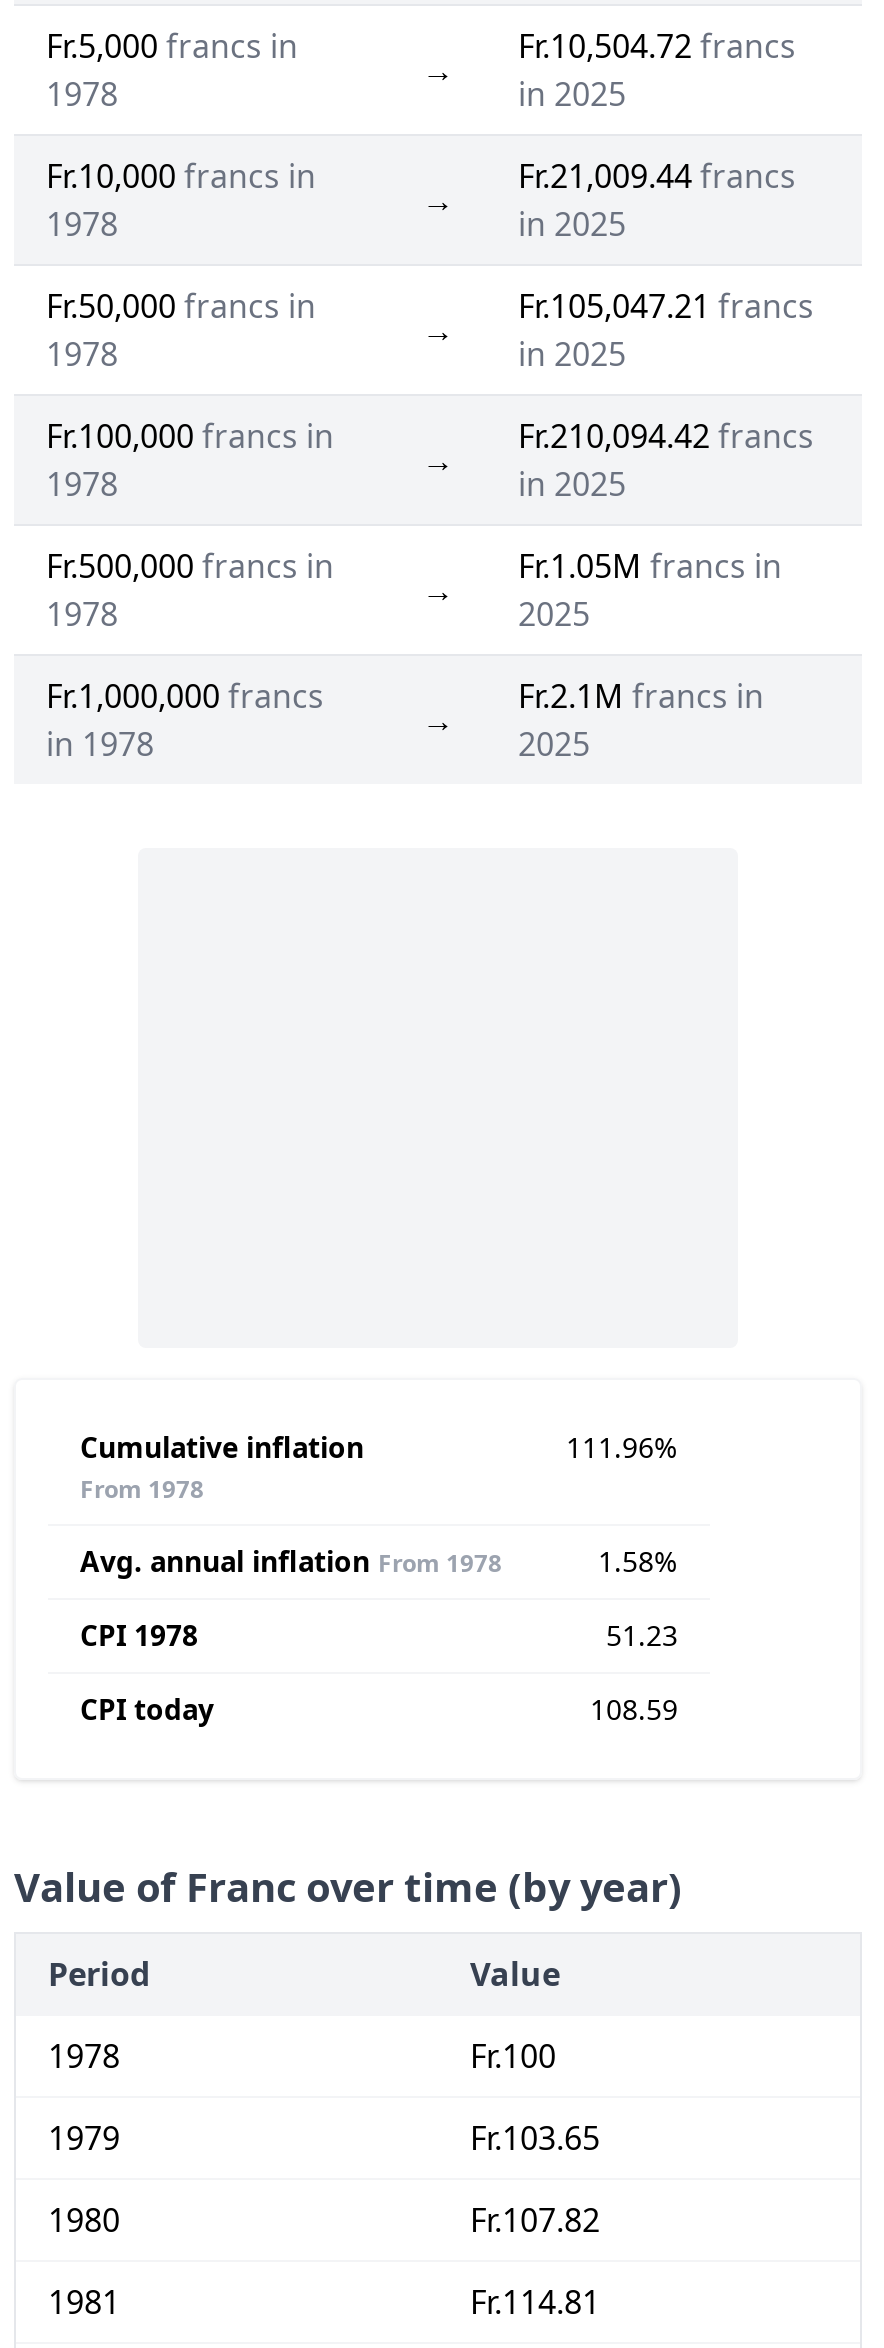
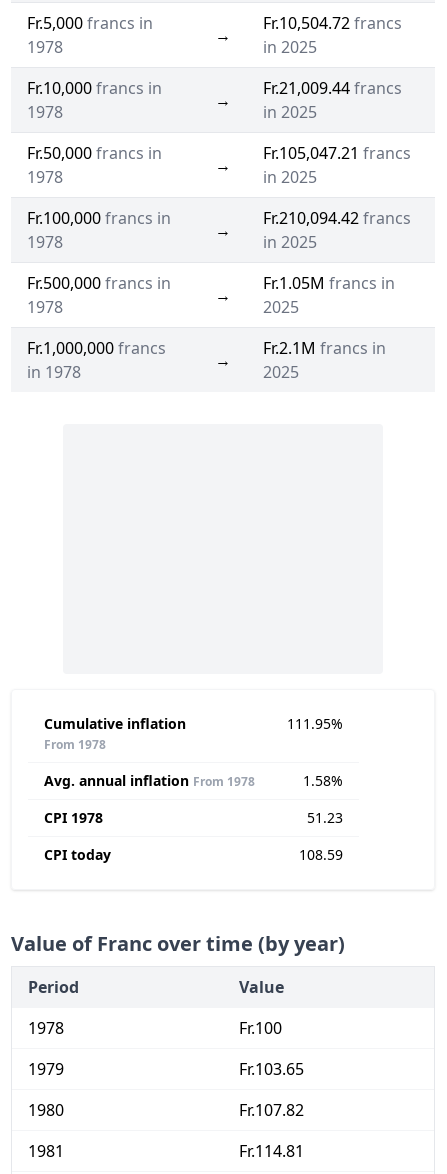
- 111.96%
+ 111.95%
